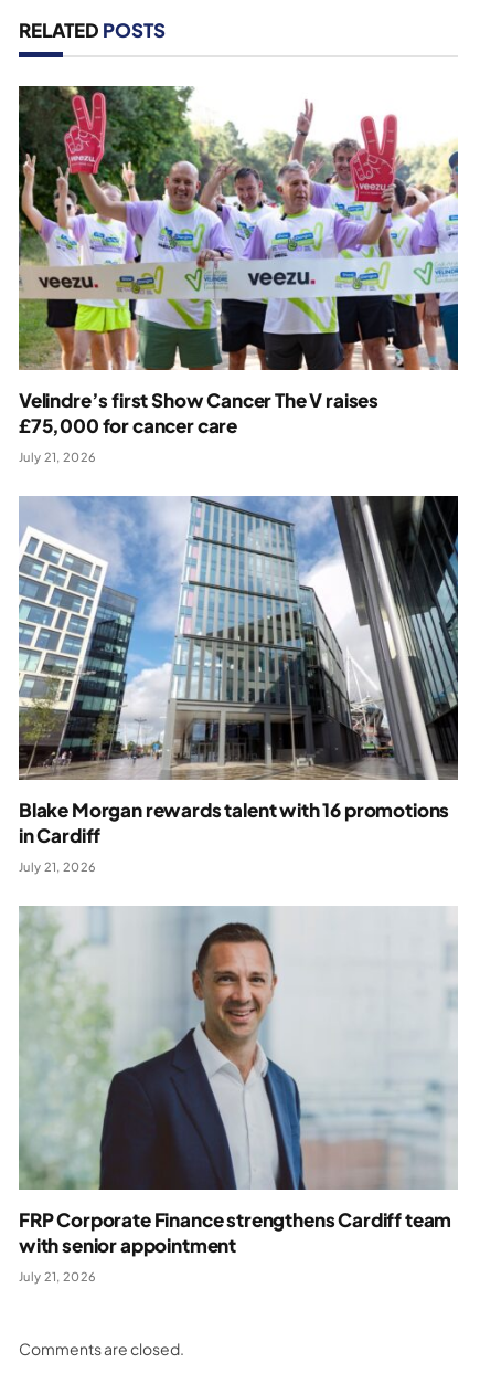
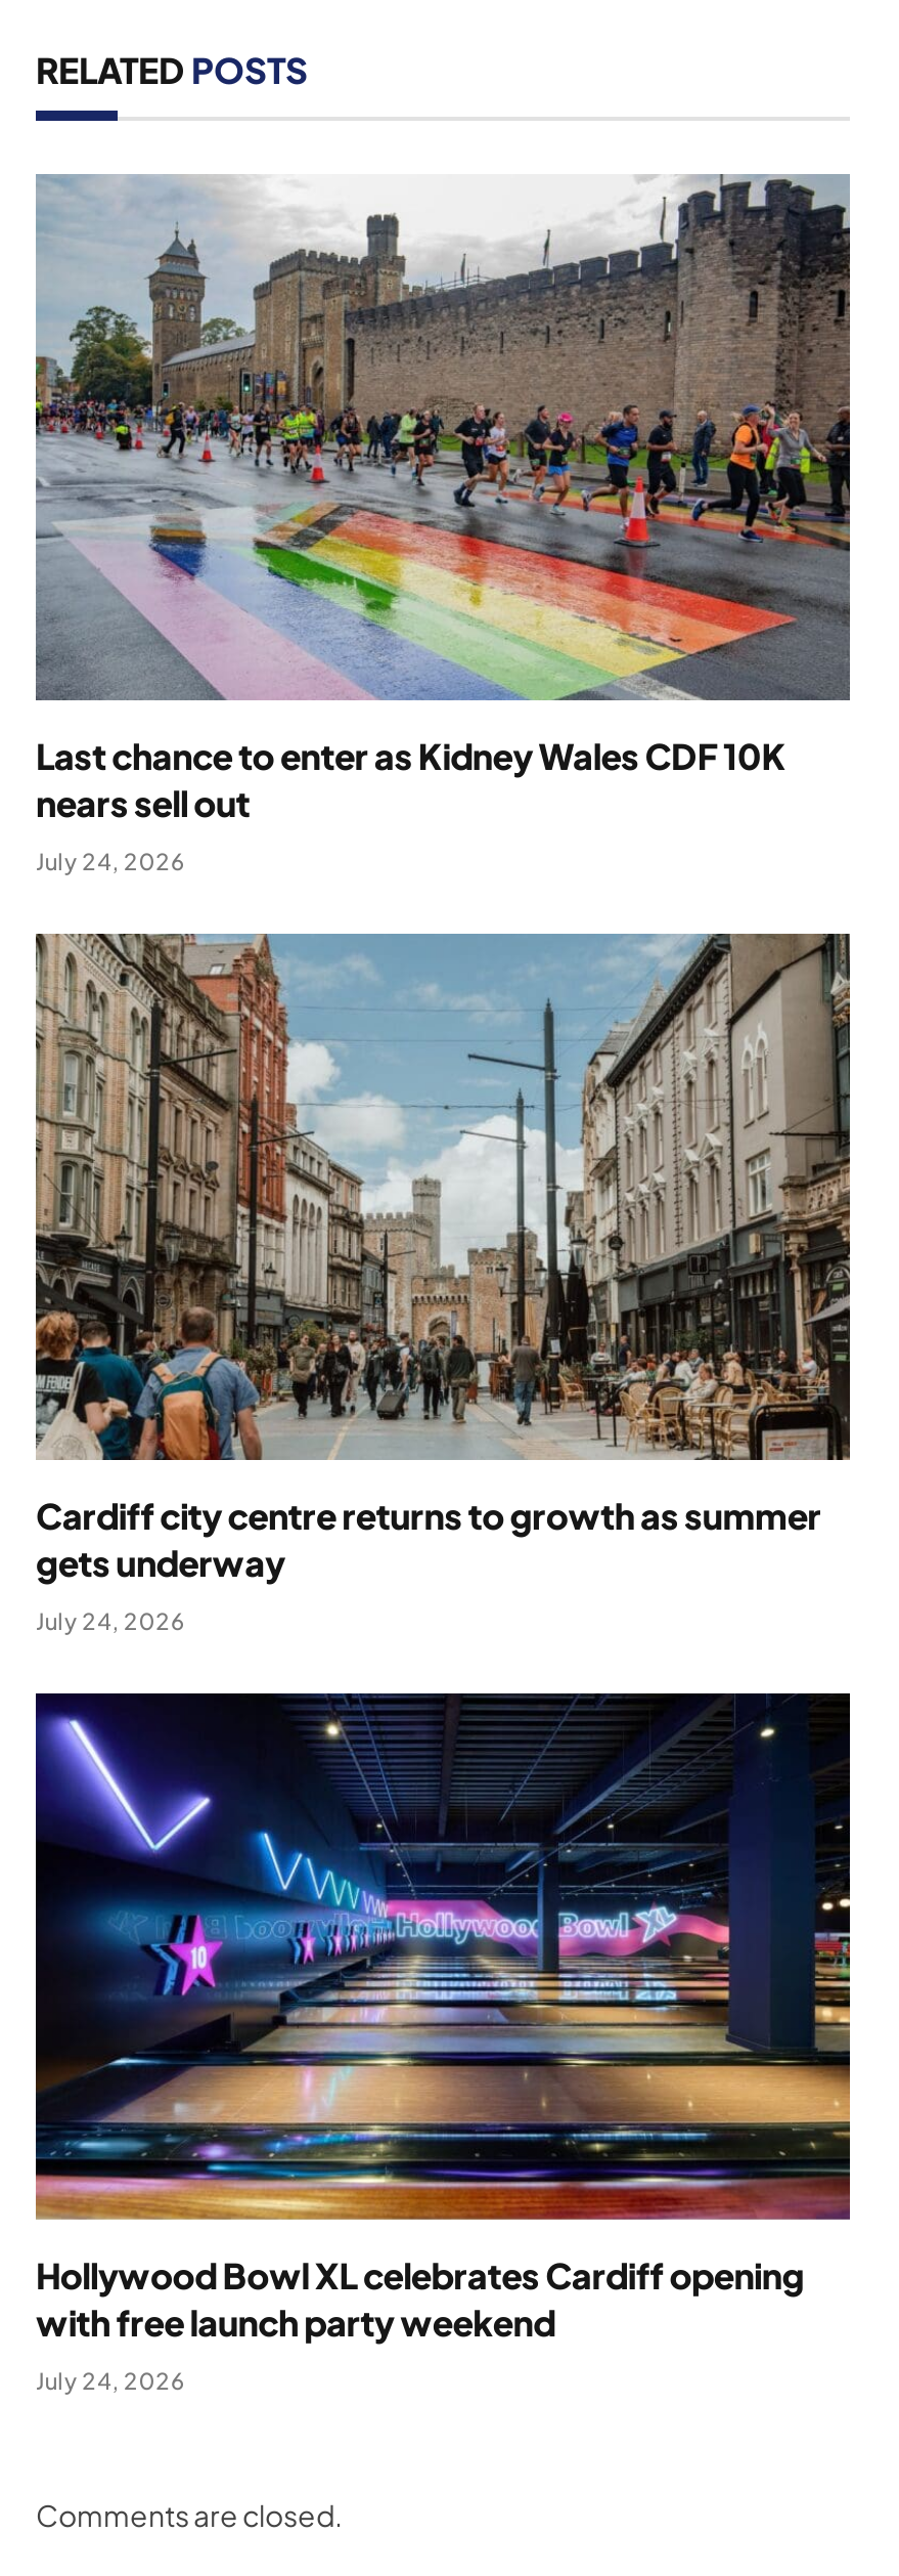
- [image]
- Velindre’s first Show Cancer The V raises
- £75,000 for cancer care
+ [image]
+ Last chance to enter as Kidney Wales CDF 10K
+ nears sell out

- July 21, 2026
+ July 24, 2026

- [image]
- Blake Morgan rewards talent with 16 promotions
- in Cardiff
+ [image]
+ Cardiff city centre returns to growth as summer
+ gets underway

- July 21, 2026
+ July 24, 2026

- [image]
- FRP Corporate Finance strengthens Cardiff team
- with senior appointment
+ [image]
+ Hollywood Bowl XL celebrates Cardiff opening
+ with free launch party weekend

- July 21, 2026
+ July 24, 2026
